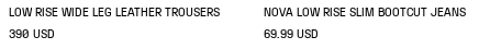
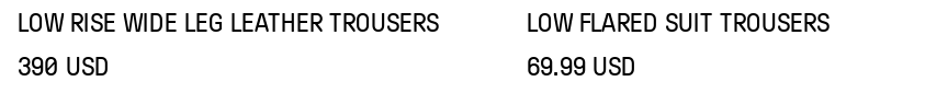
- NOVA LOW RISE SLIM BOOTCUT JEANS
+ LOW FLARED SUIT TROUSERS
